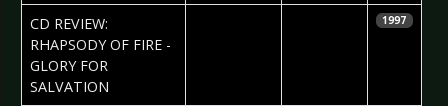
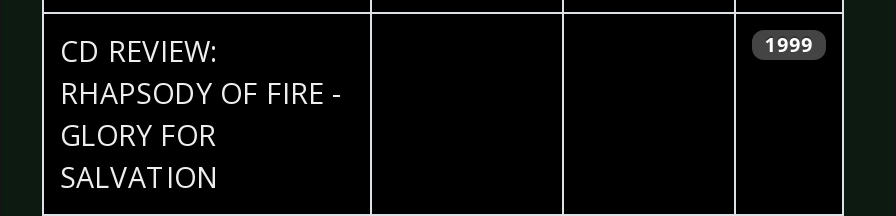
- 1997
+ 1999
